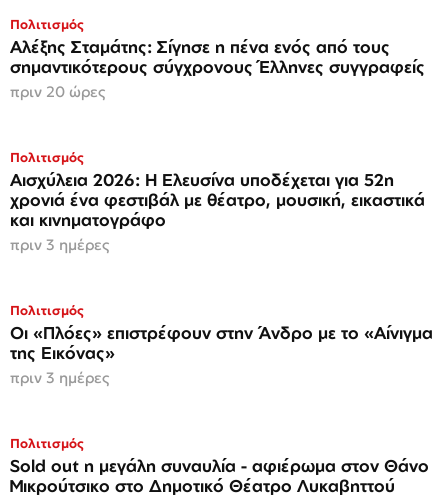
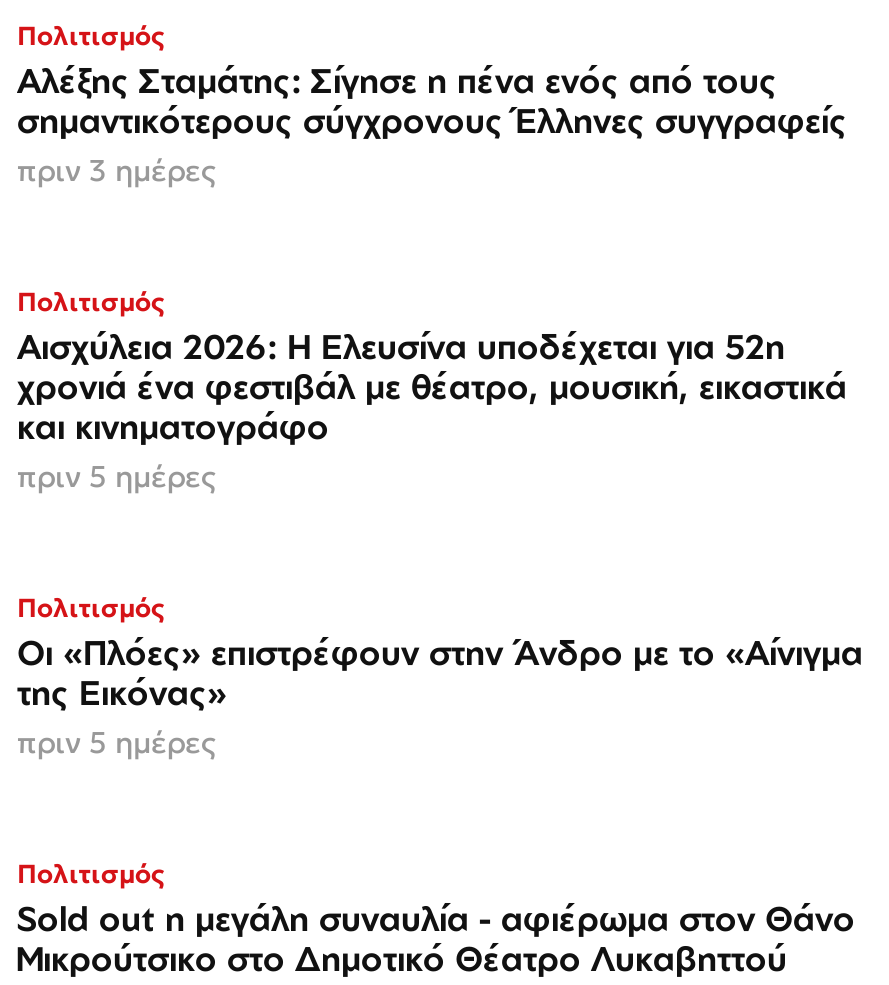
- πριν 20 ώρες
+ πριν 3 ημέρες

- πριν 3 ημέρες
+ πριν 5 ημέρες

- πριν 3 ημέρες
+ πριν 5 ημέρες
